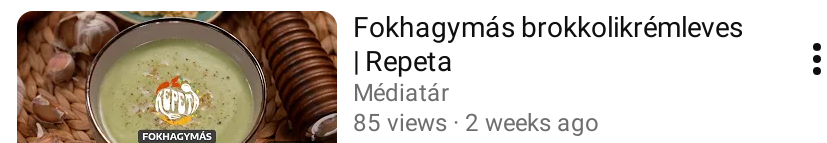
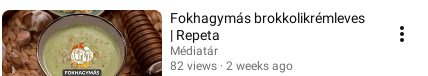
- 85 views 2 weeks ago
+ 82 views 2 weeks ago
